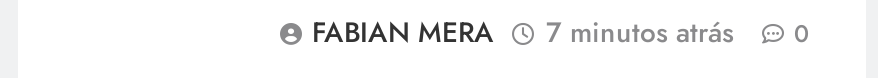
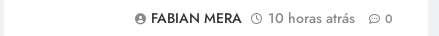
- 7 minutos atrás
+ 10 horas atrás
